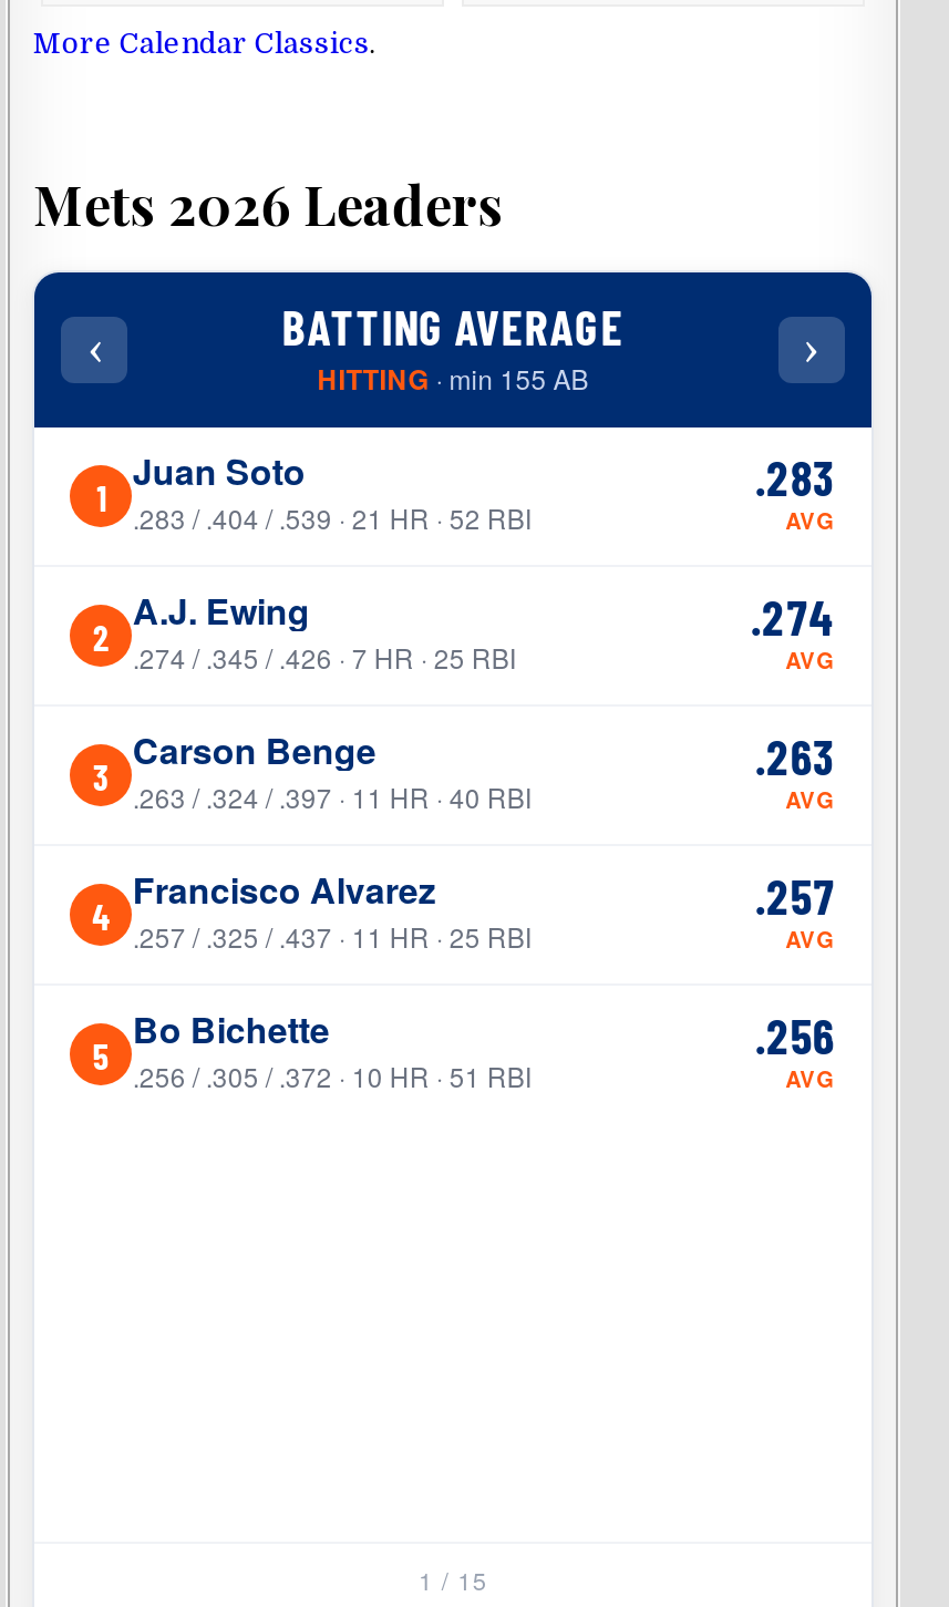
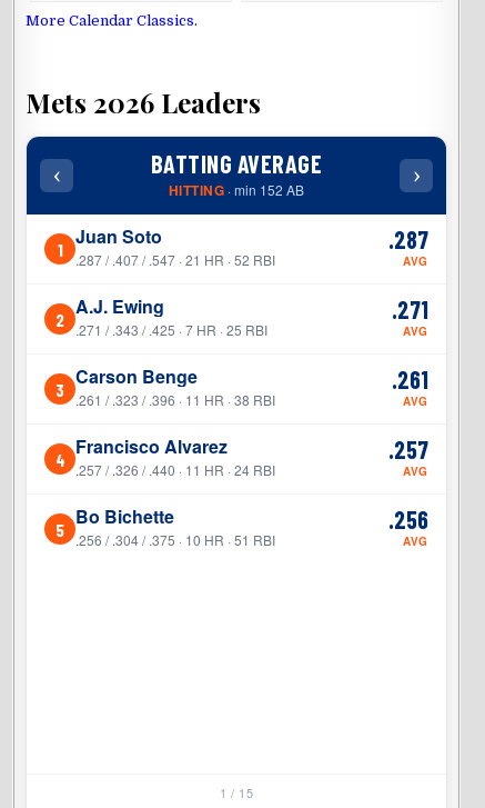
- HITTING · min 155 AB
+ HITTING · min 152 AB

- 1 .283 / .404 / .539 · 21 HR · 52 RBI Juan Soto
+ 1 .287 / .407 / .547 · 21 HR · 52 RBI Juan Soto

- .283
+ .287

- .274
+ .271

- .274 / .345 / .426 · 7 HR · 25 RBI
+ .271 / .343 / .425 · 7 HR · 25 RBI

- .263
+ .261

- .263 / .324 / .397 · 11 HR · 40 RBI
+ .261 / .323 / .396 · 11 HR · 38 RBI

- .257 / .325 / .437 · 11 HR · 25 RBI
+ .257 / .326 / .440 · 11 HR · 24 RBI

- .256 / .305 / .372 · 10 HR · 51 RBI
+ .256 / .304 / .375 · 10 HR · 51 RBI
